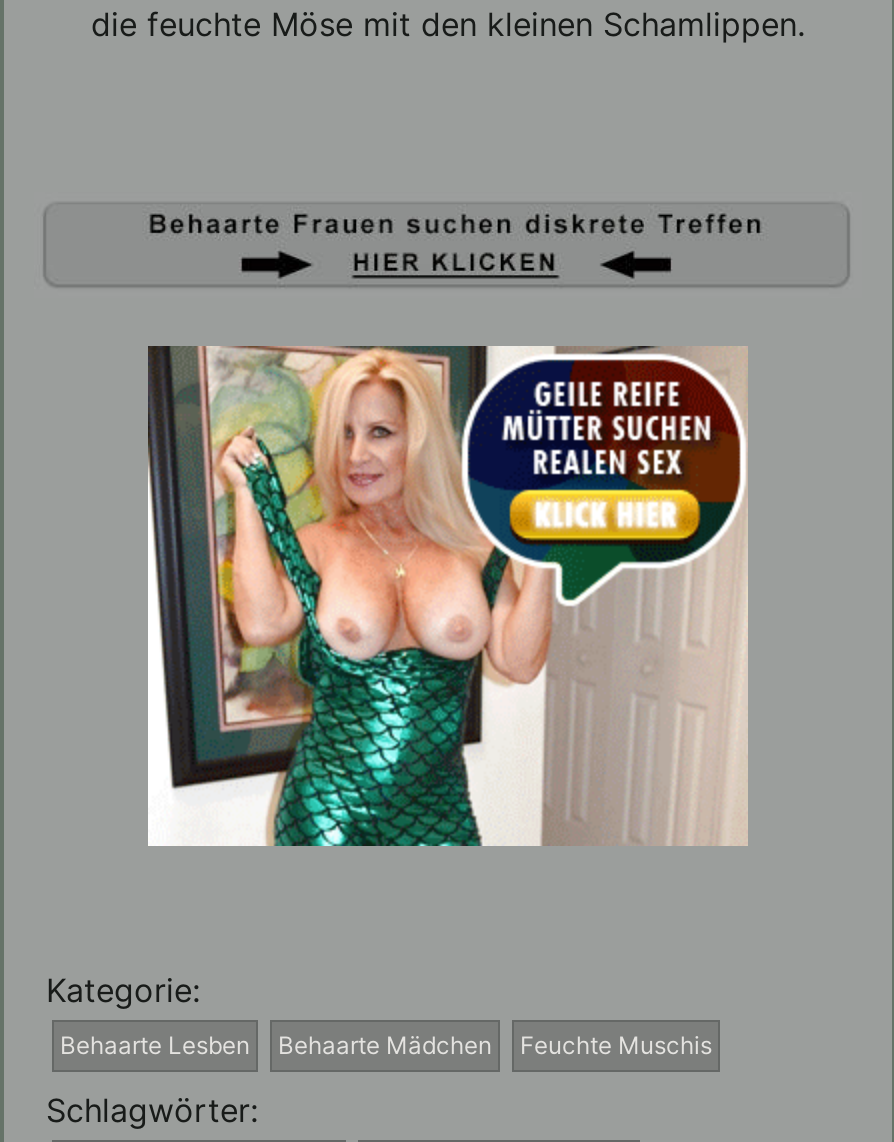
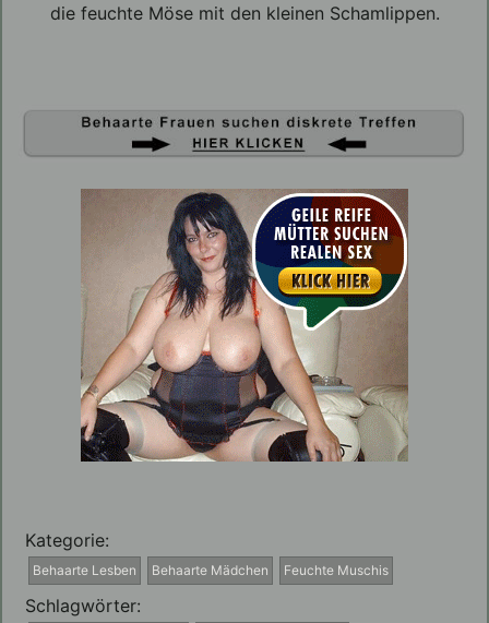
- [image]
+ [image]
